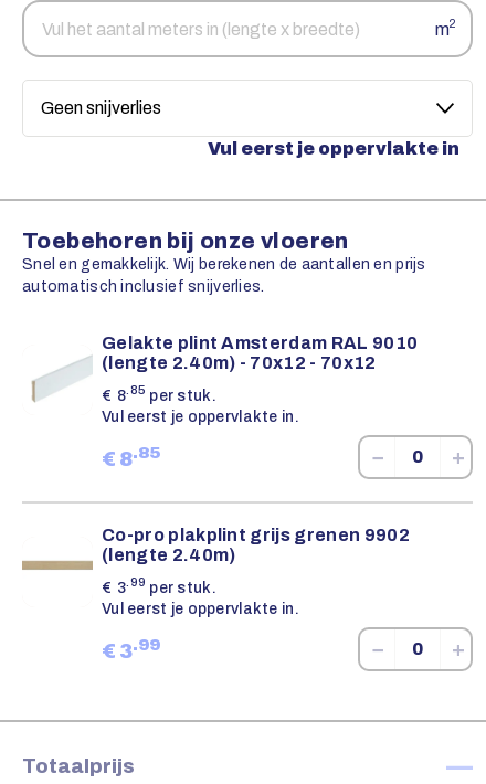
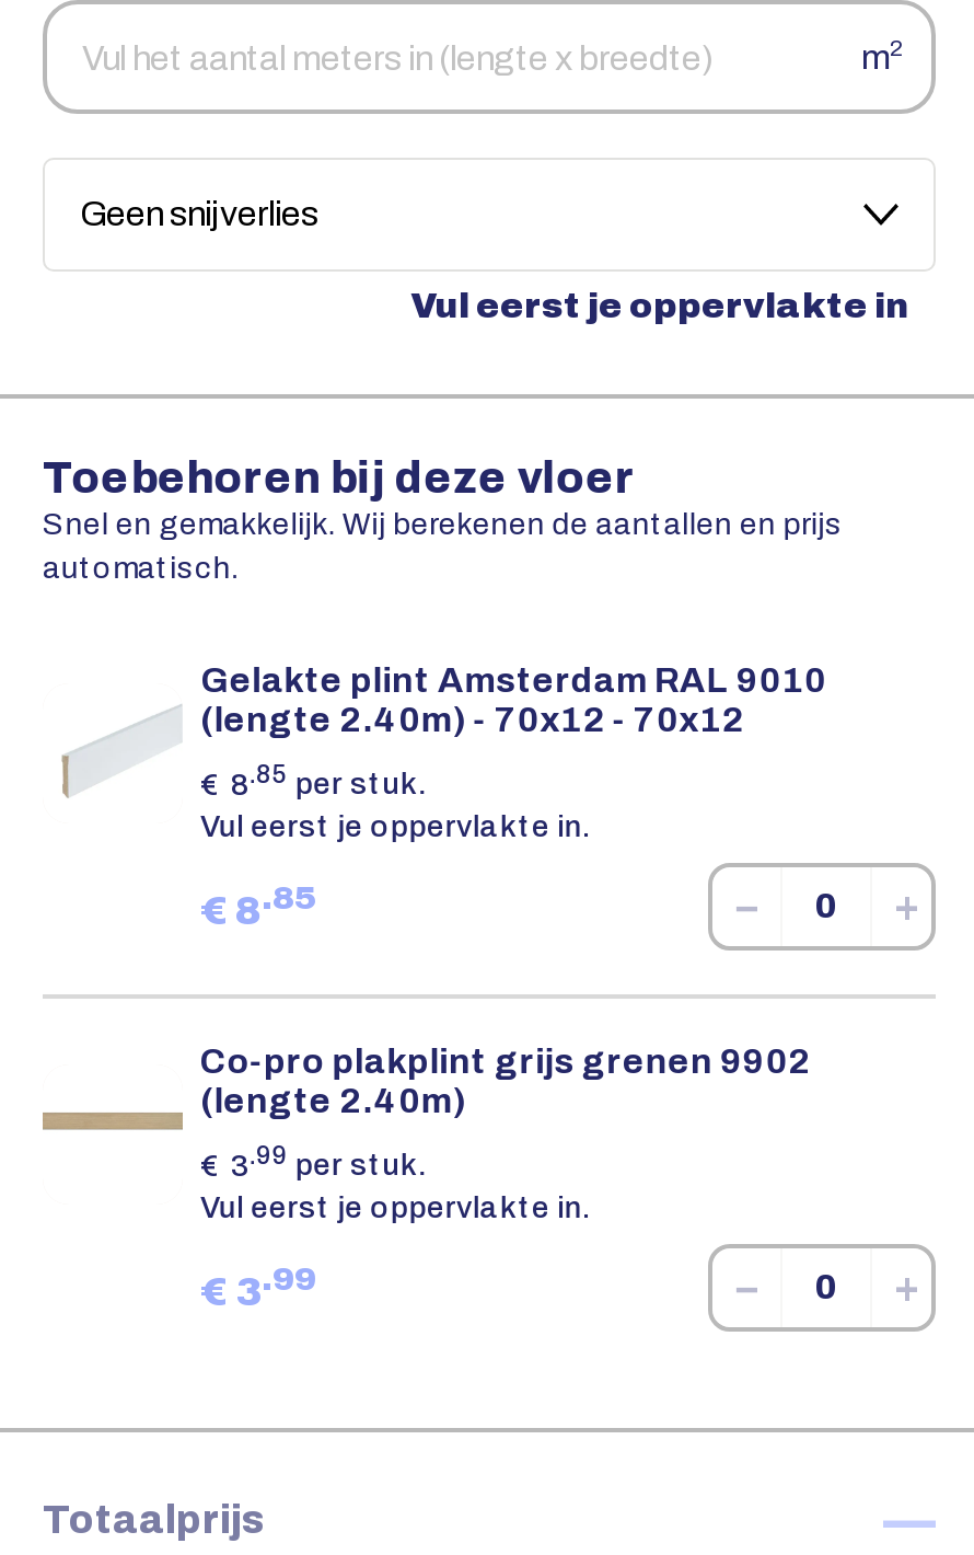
- Toebehoren bij onze vloeren
+ Toebehoren bij deze vloer

- automatisch inclusief snijverlies.
+ automatisch.
